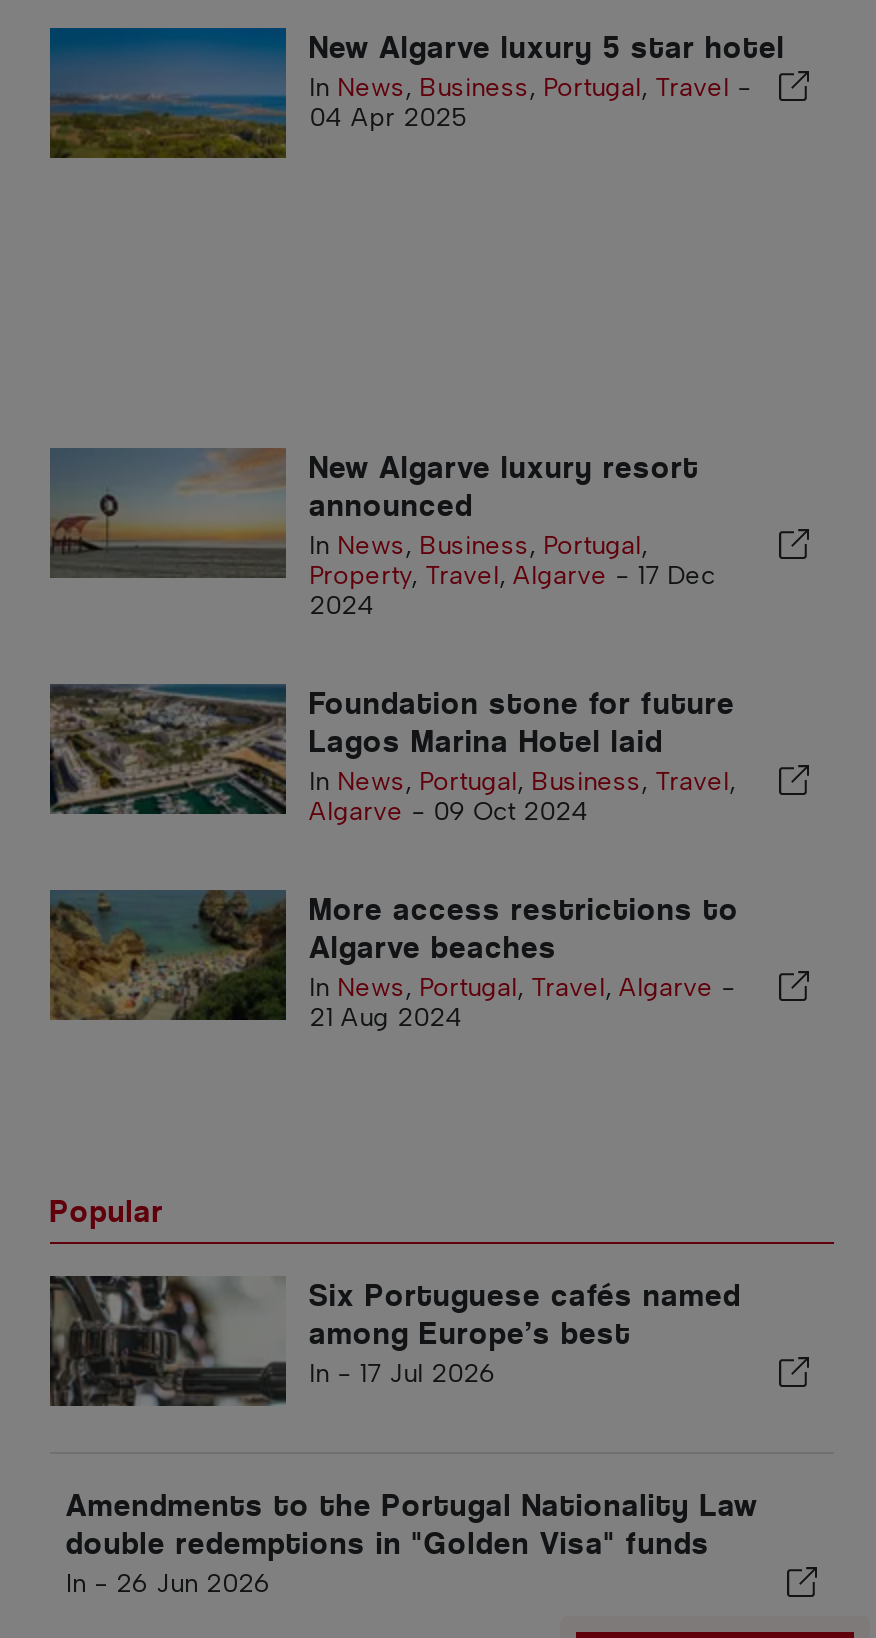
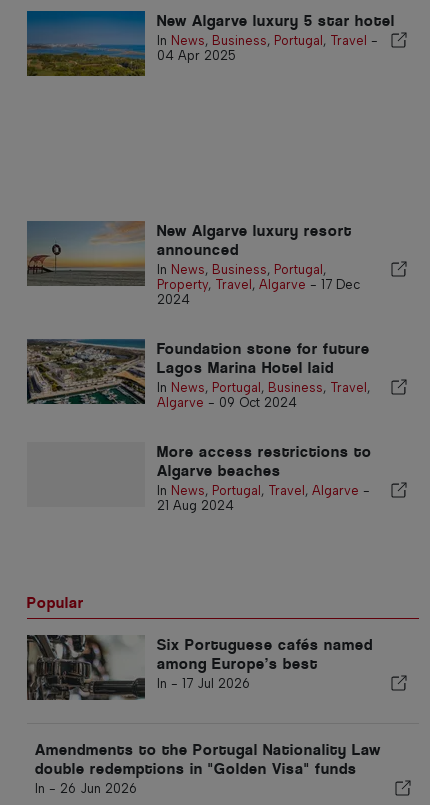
- [image]
